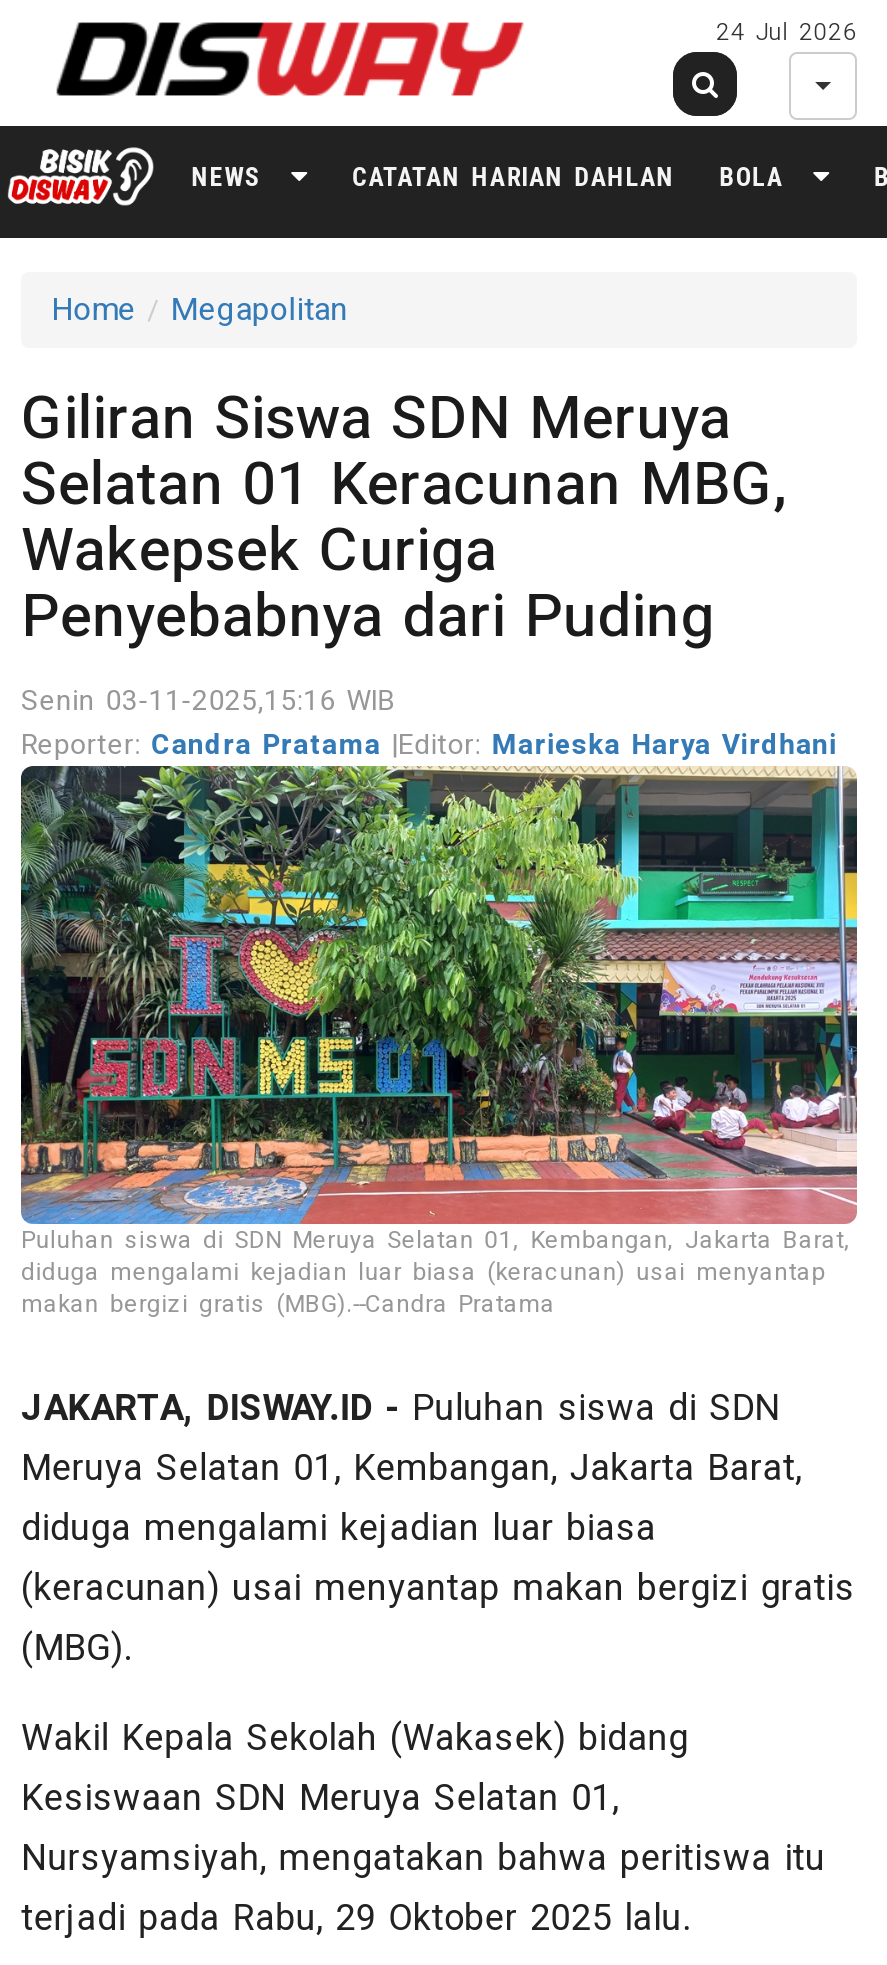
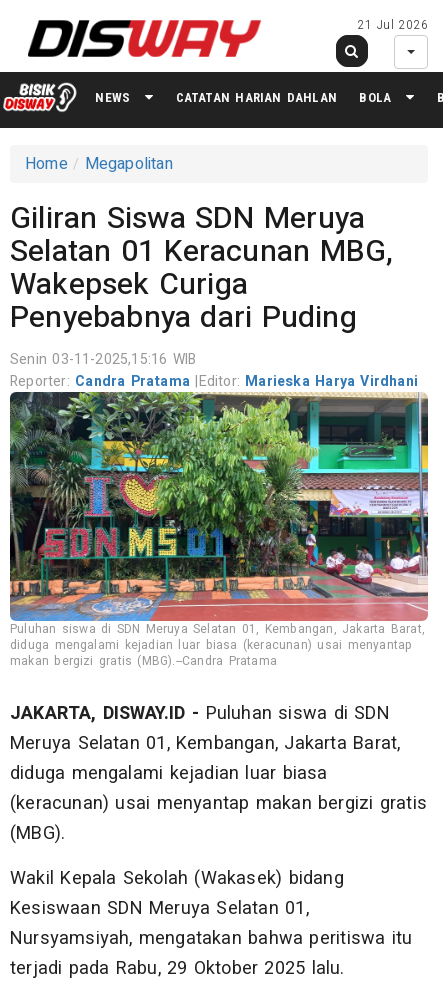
- 24 Jul 2026
+ 21 Jul 2026
